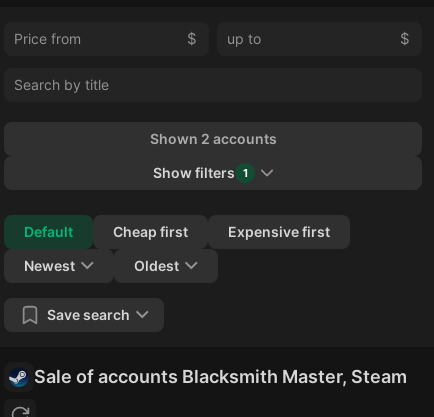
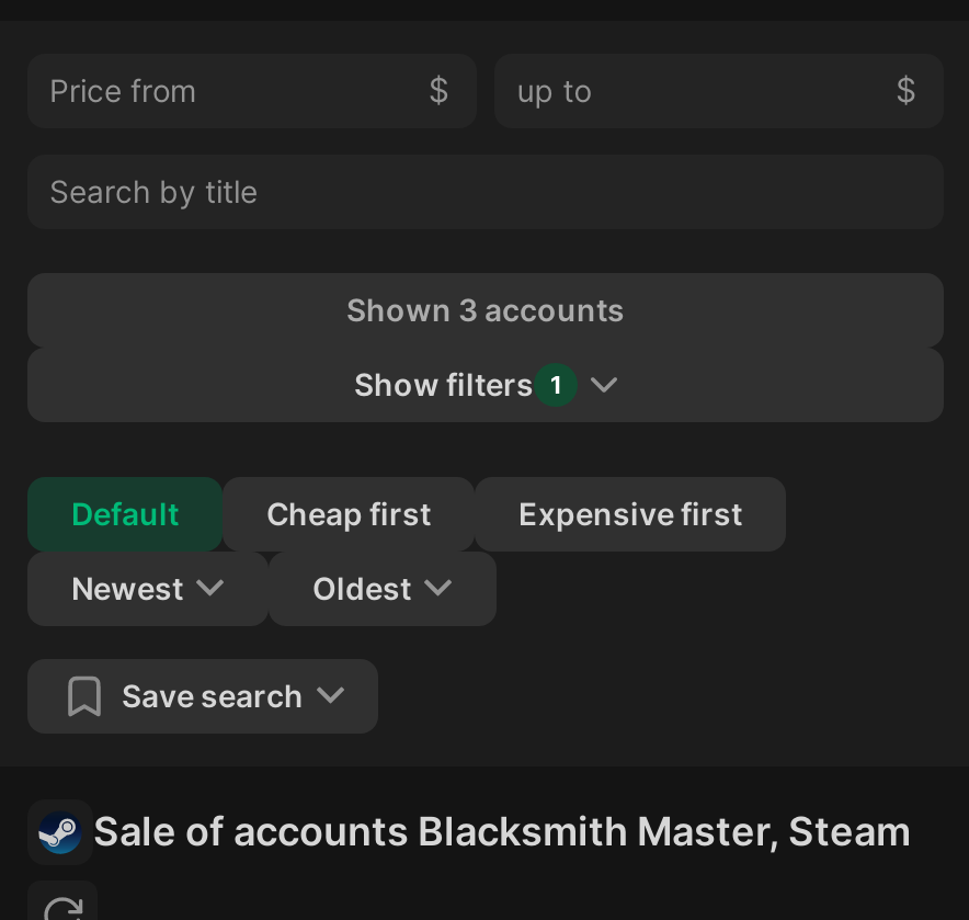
- Shown 2 accounts
+ Shown 3 accounts
